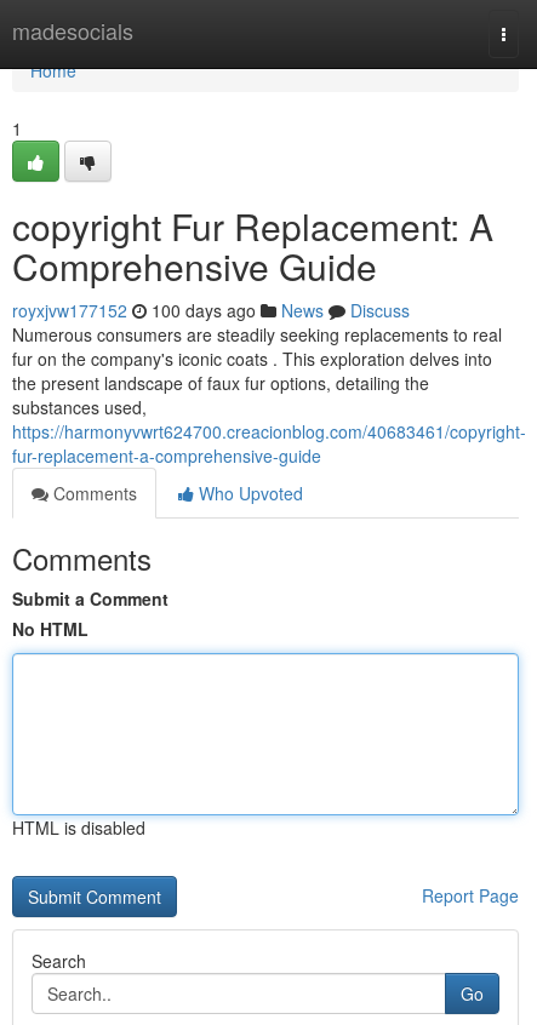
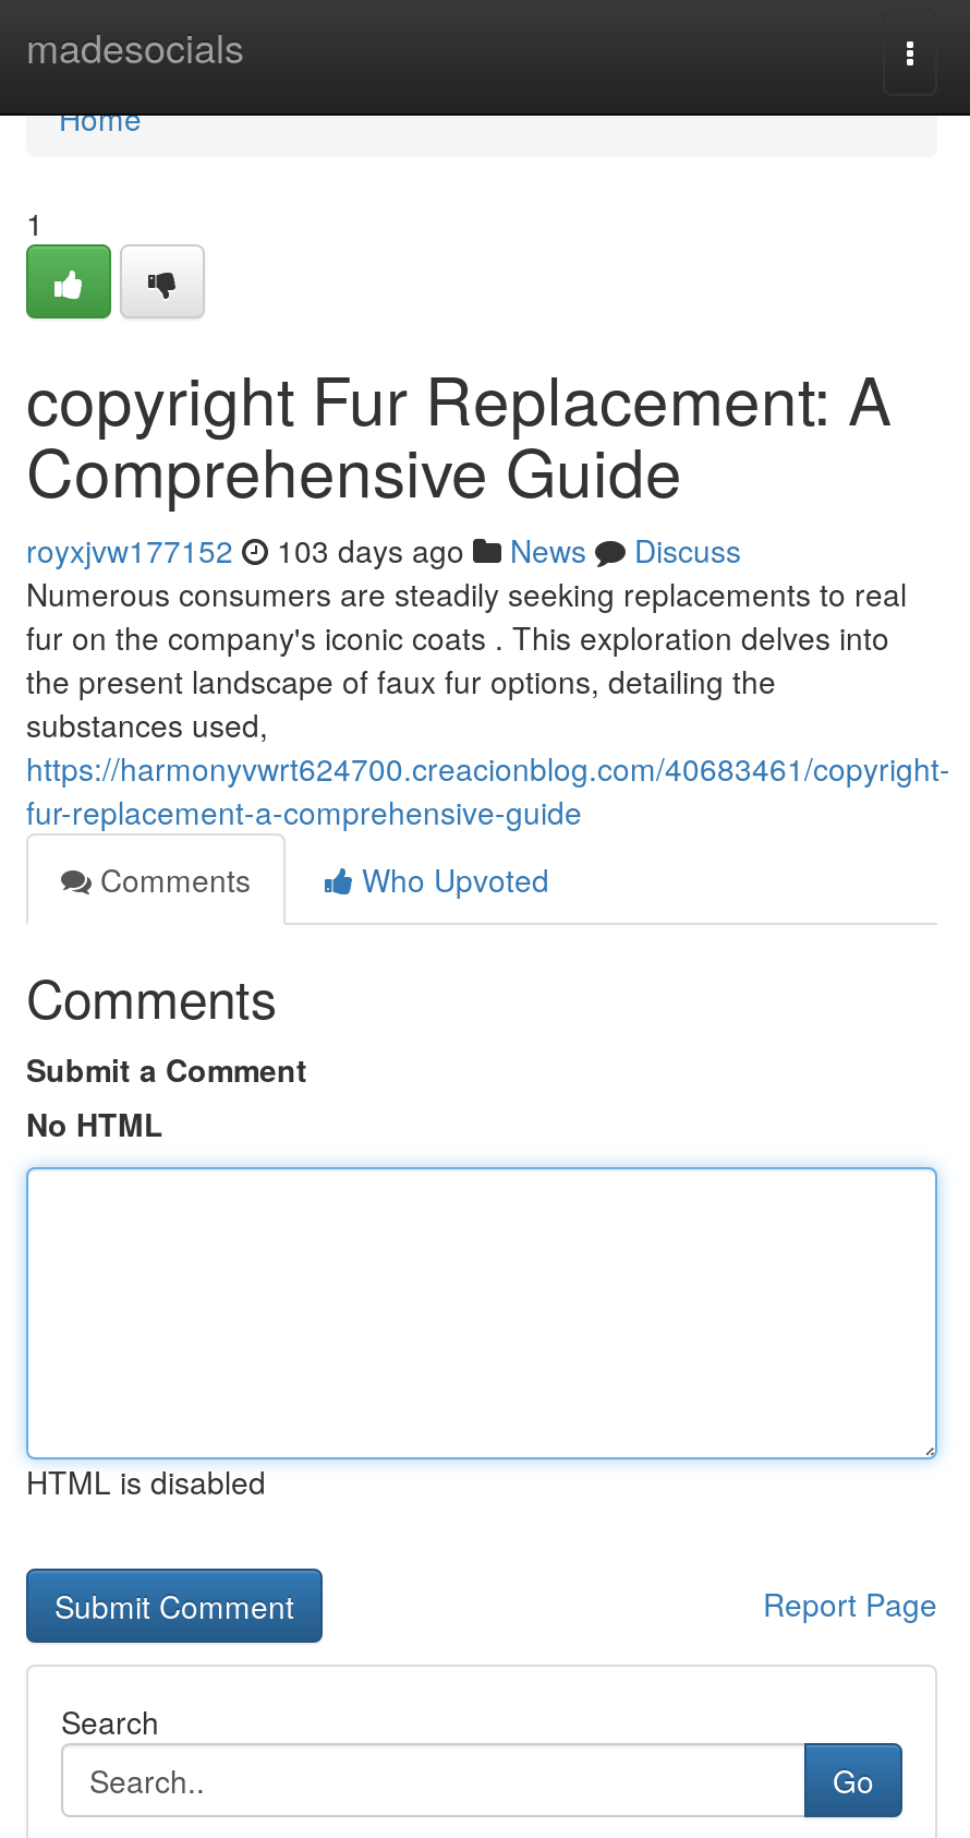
- royxjvw177152 100 days ago News Discuss
+ royxjvw177152 103 days ago News Discuss
